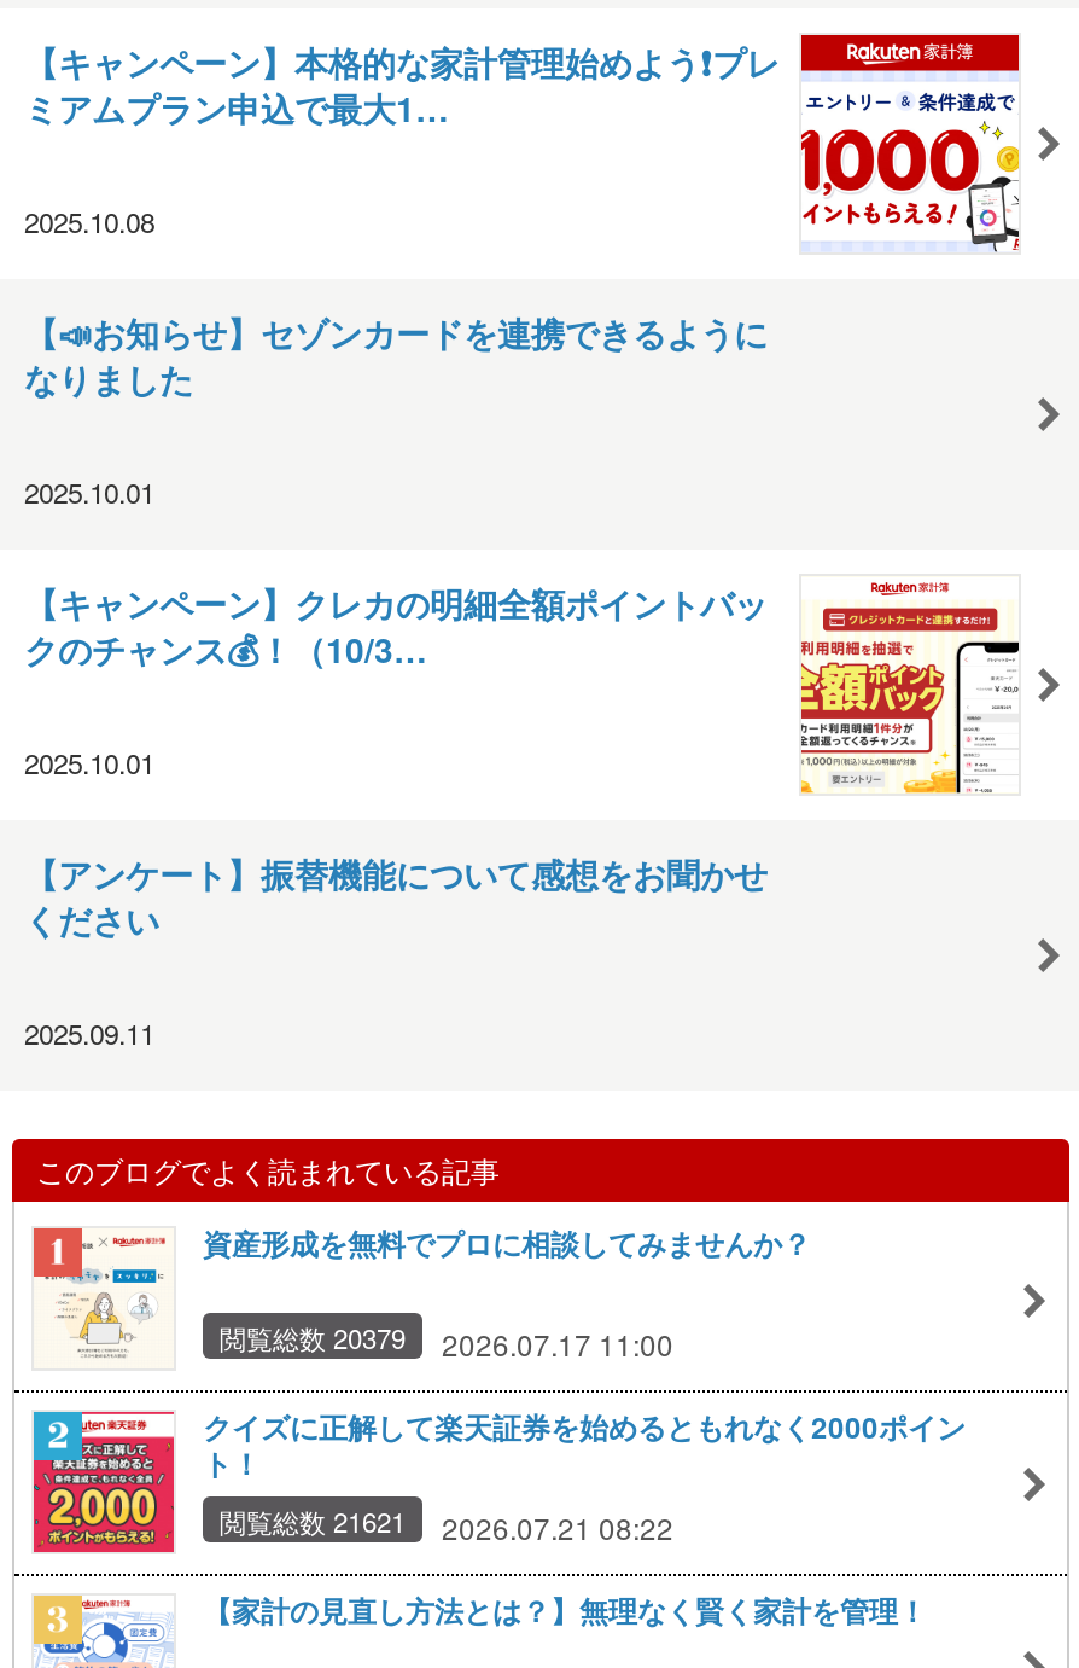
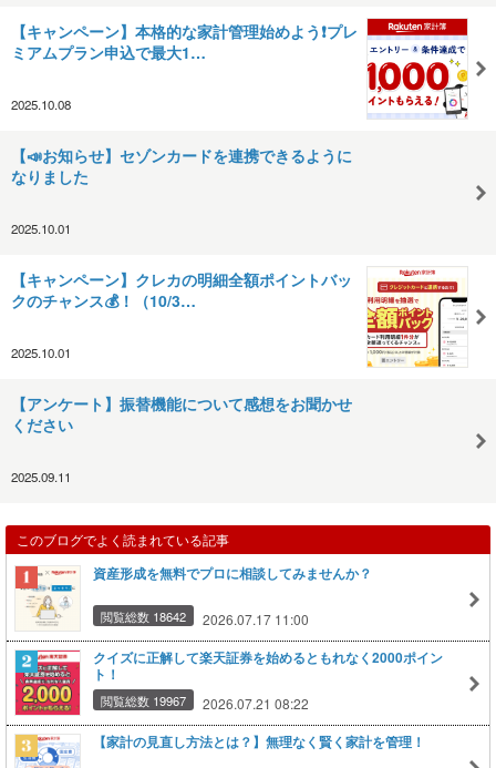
- 閲覧総数 20379 2026.07.17 11:00
+ 閲覧総数 18642 2026.07.17 11:00

- 閲覧総数 21621 2026.07.21 08:22
+ 閲覧総数 19967 2026.07.21 08:22
